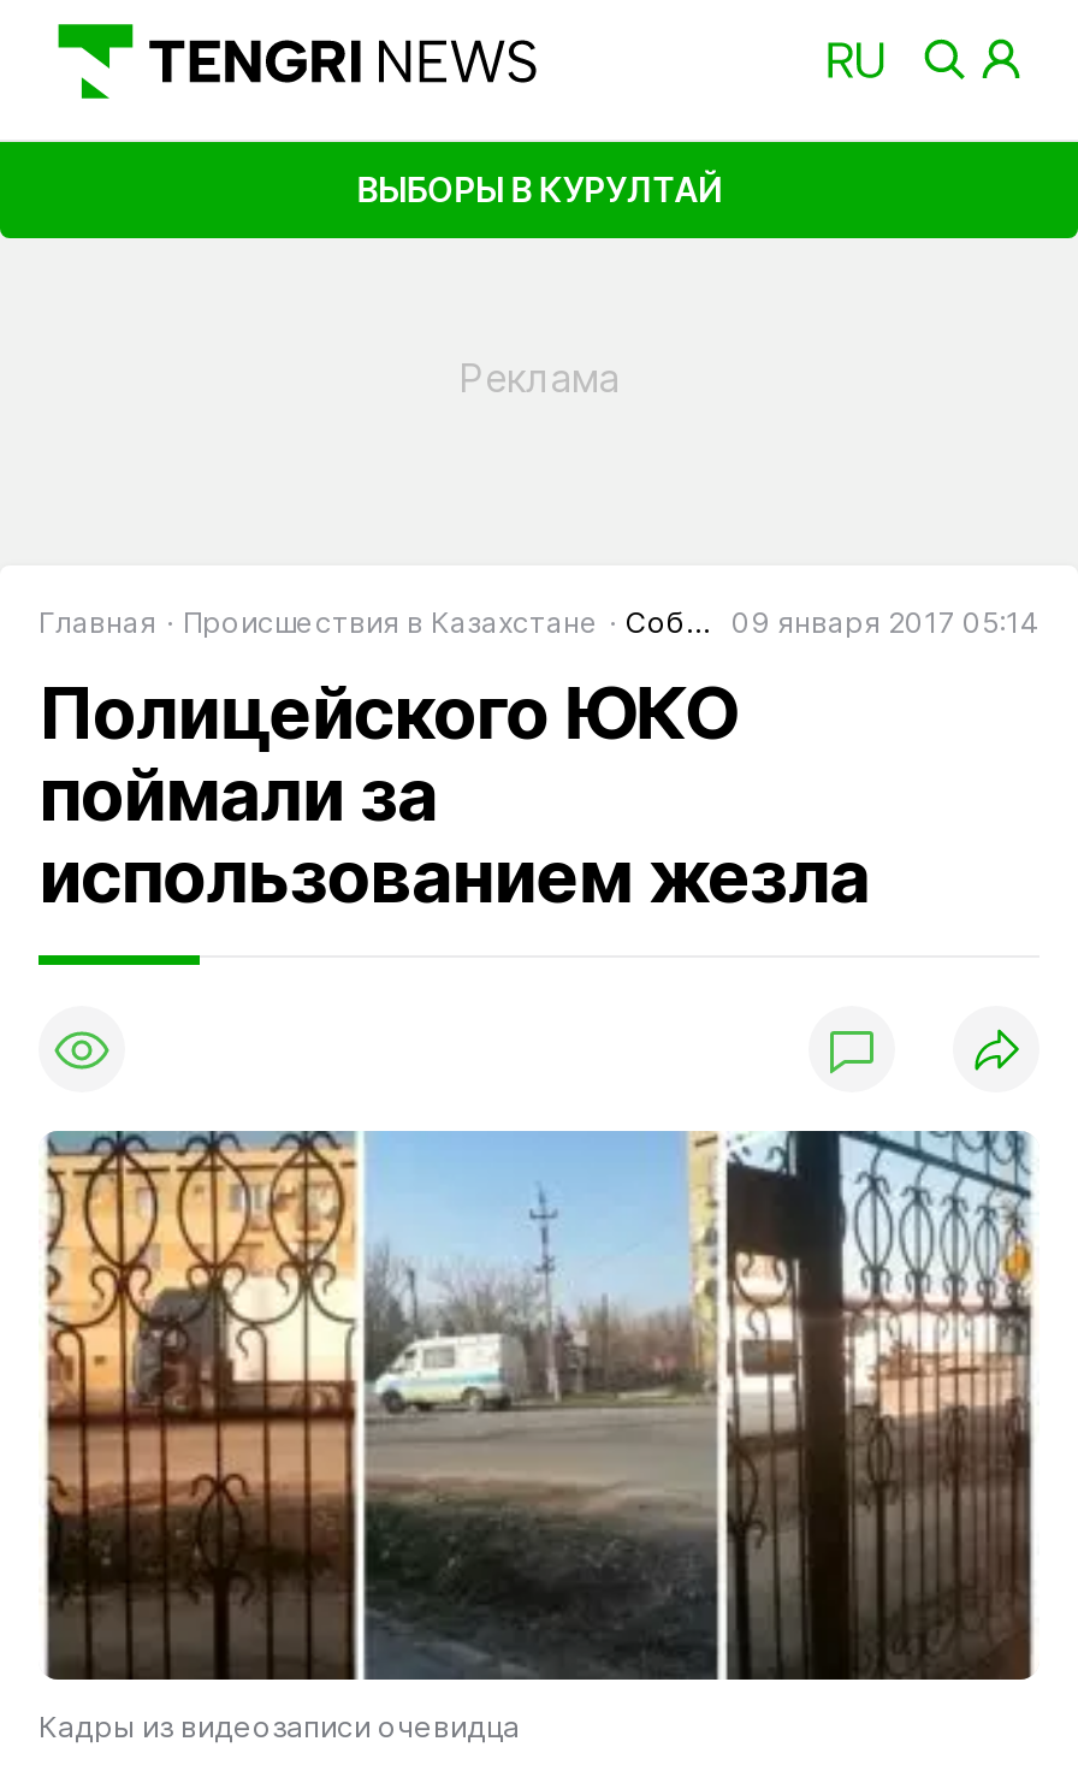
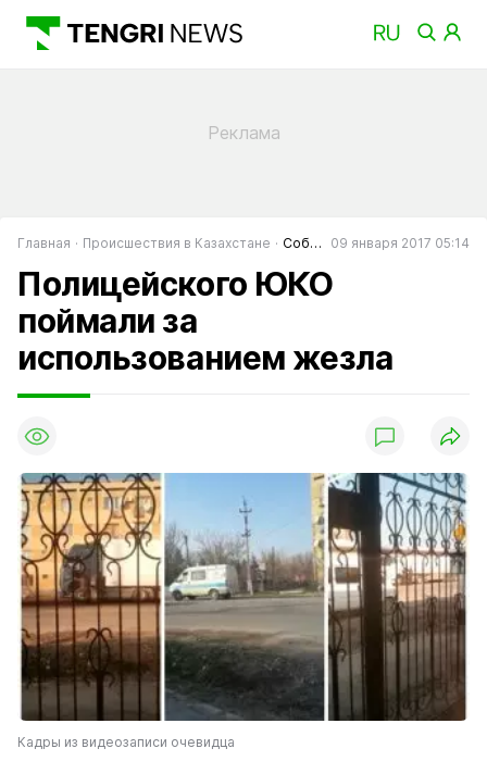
- ВЫБОРЫ В КУРУЛТАЙ
